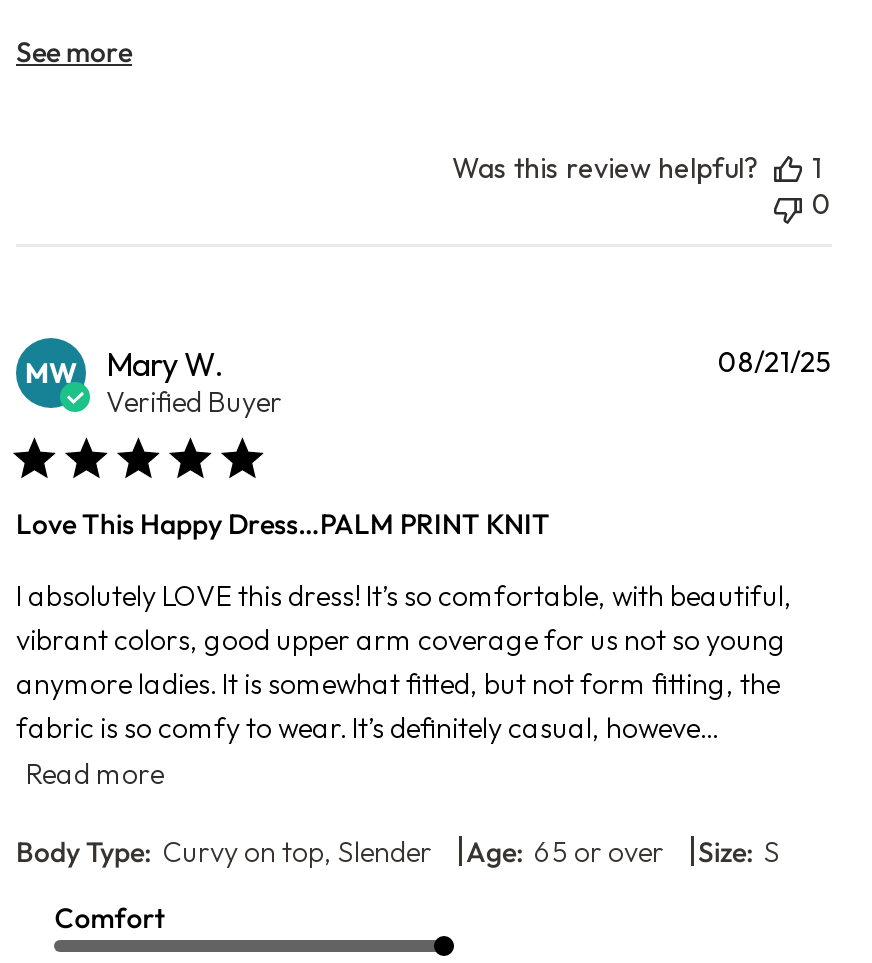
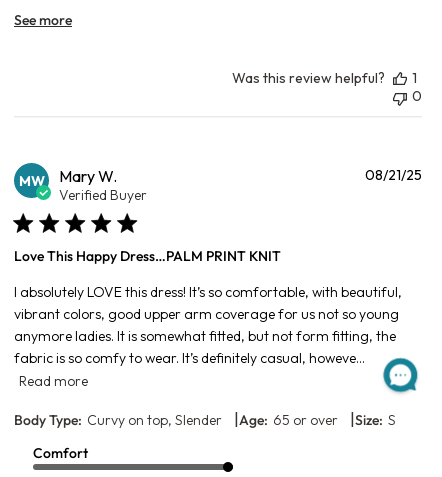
+ [image]
